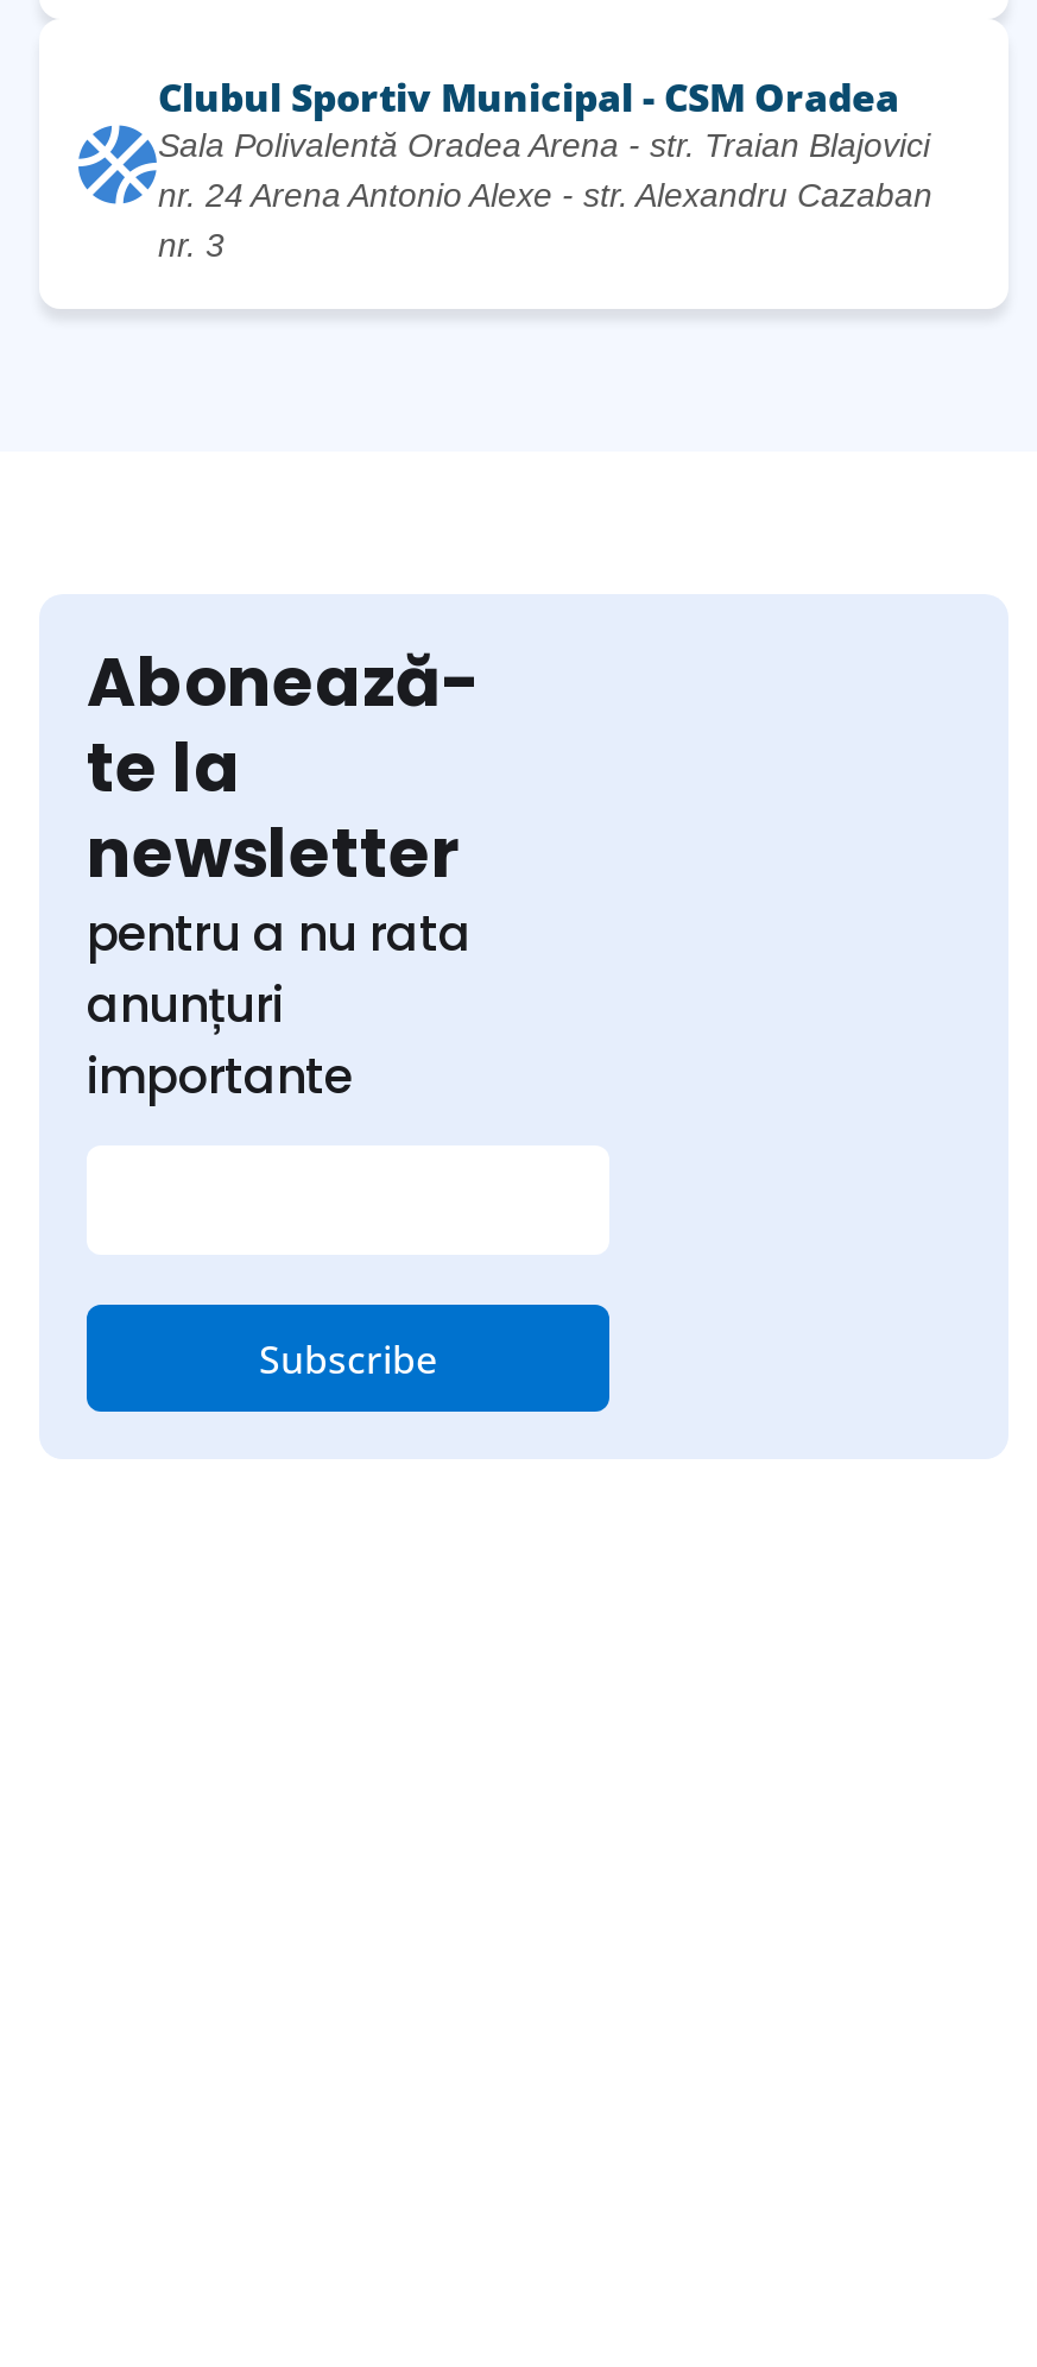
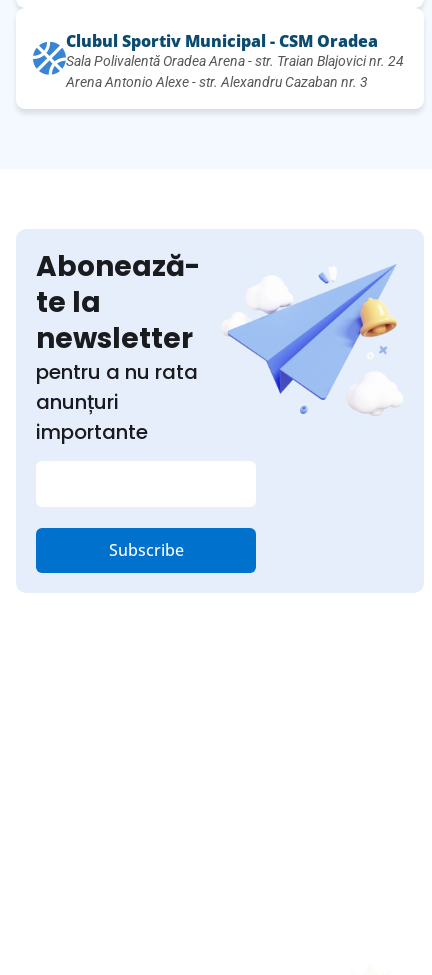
+ [image]
